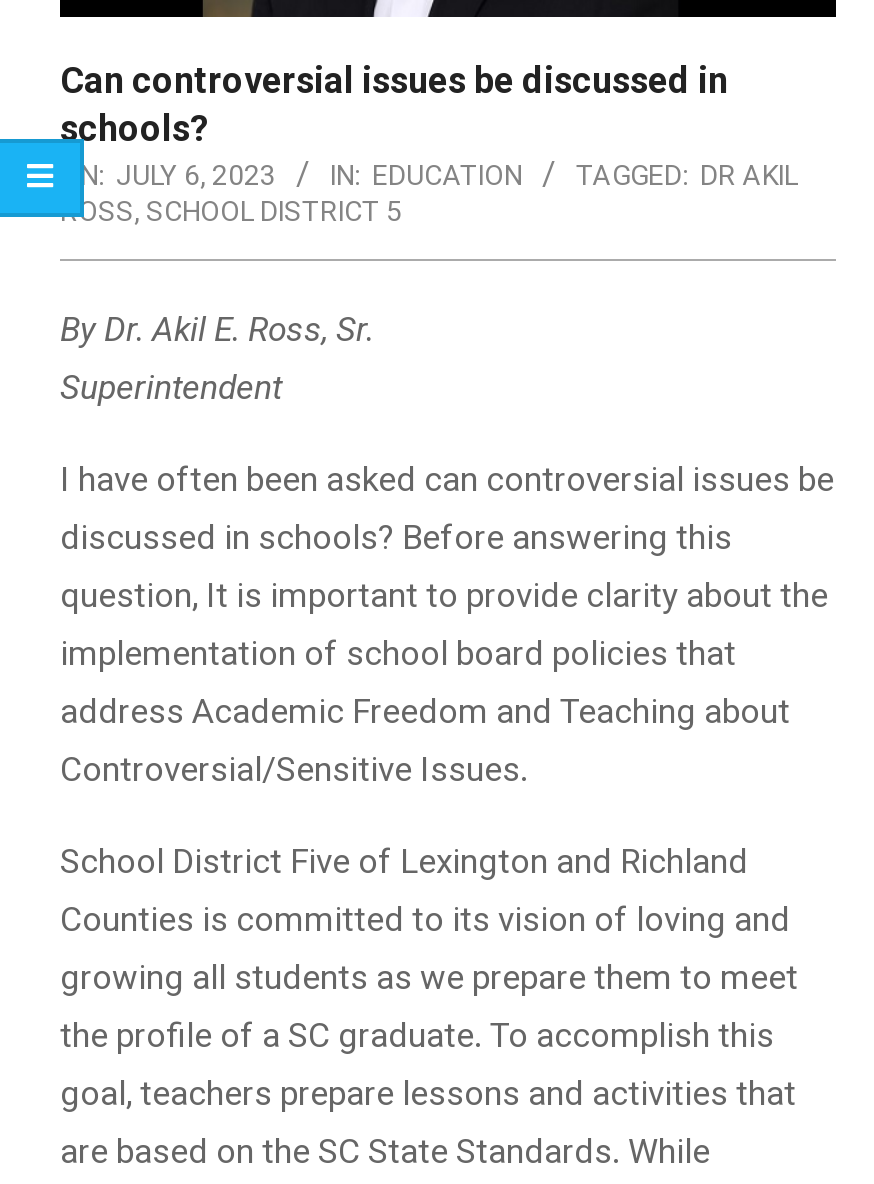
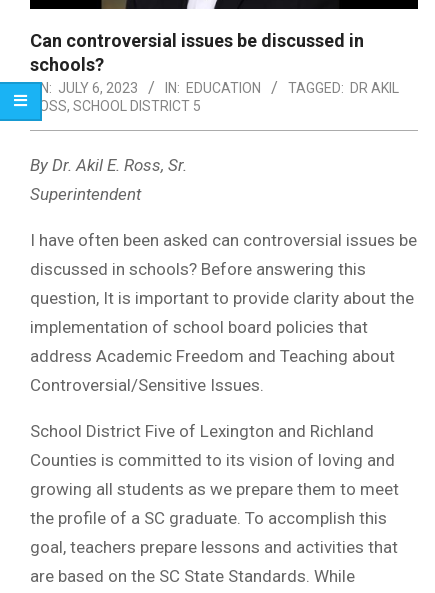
- [image]
+ [image]
